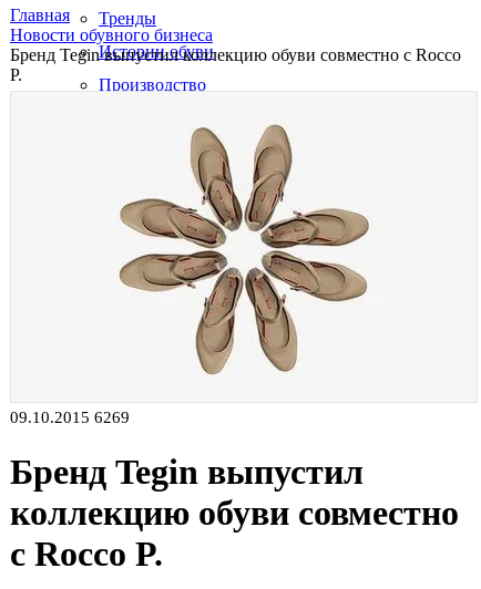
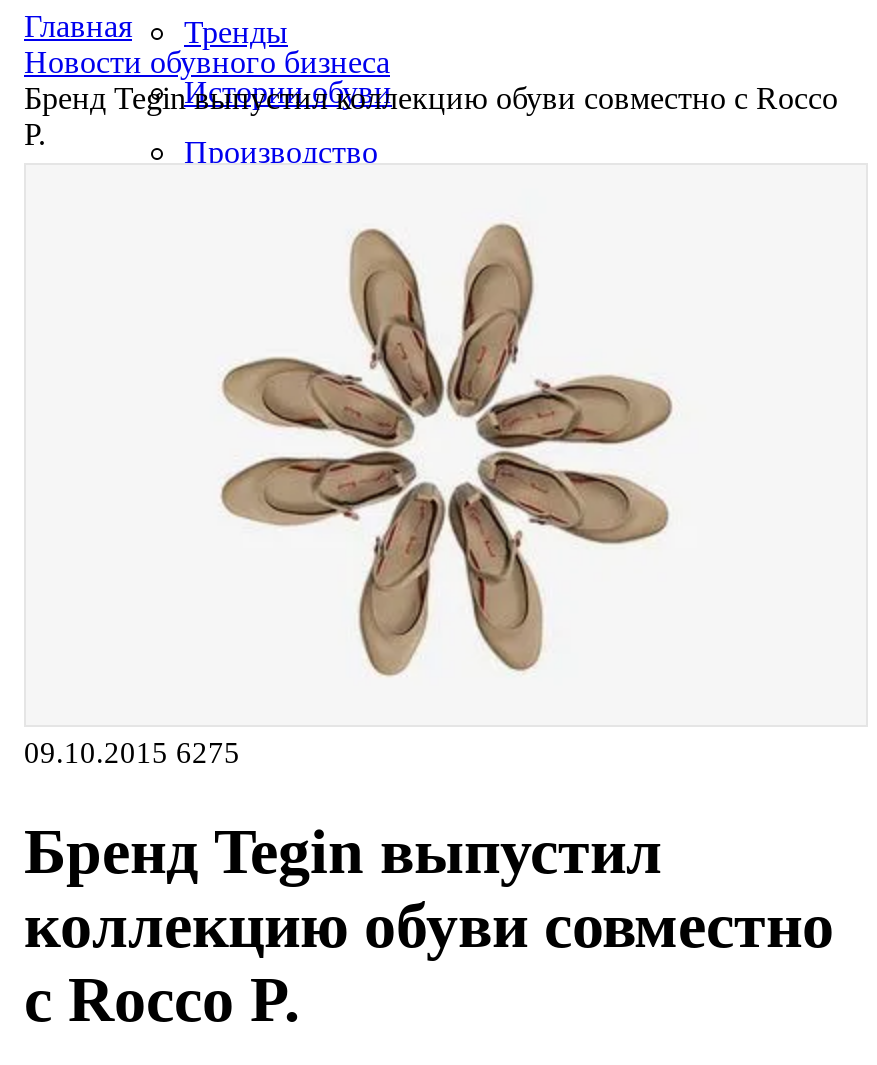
- 09.10.2015 6269
+ 09.10.2015 6275
